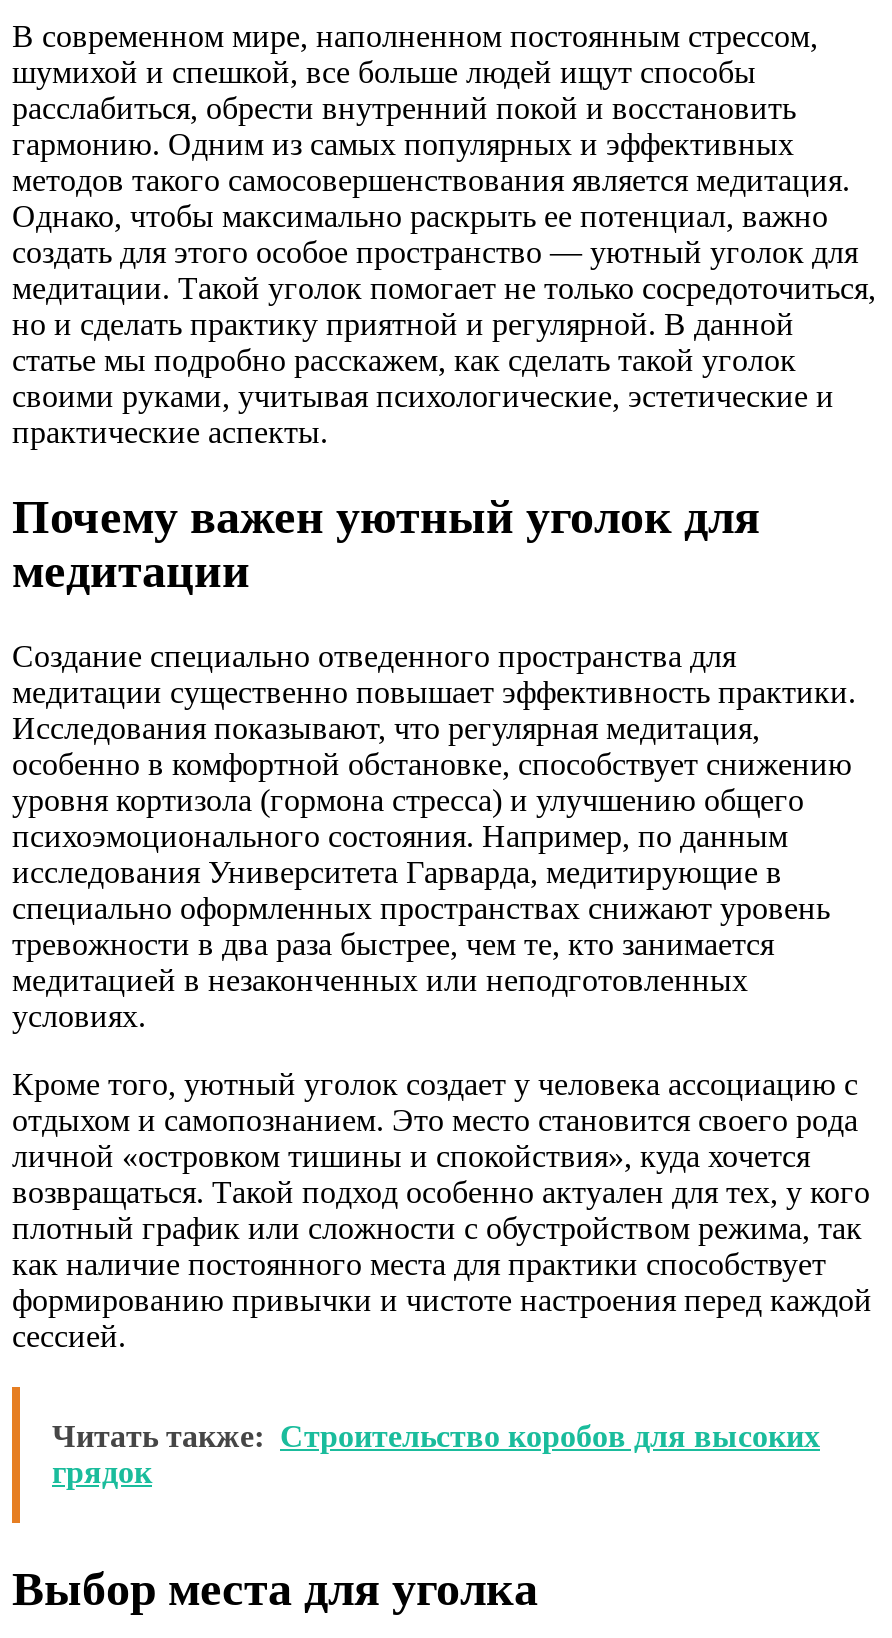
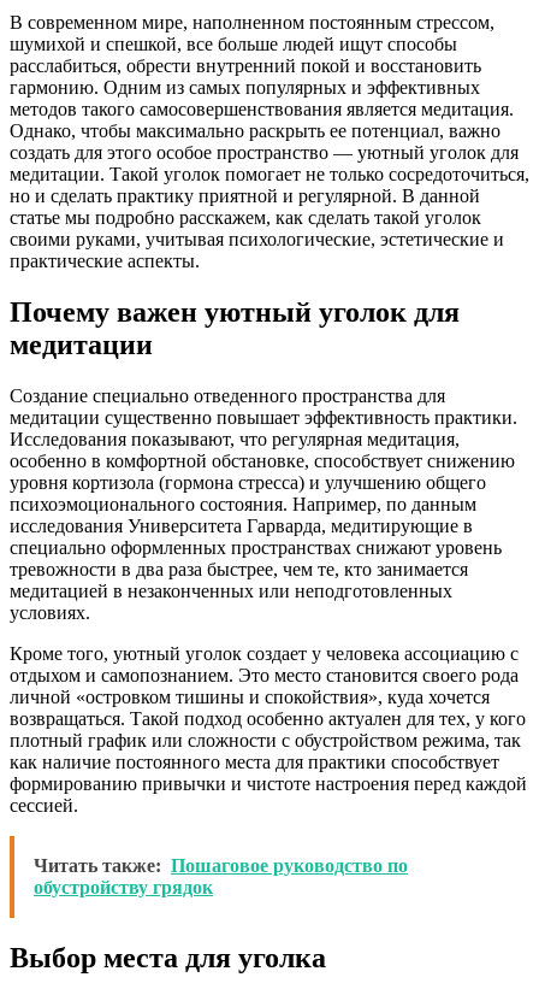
- Читать также: Строительство коробов для высоких
- грядок
+ Читать также: Пошаговое руководство по
+ обустройству грядок
